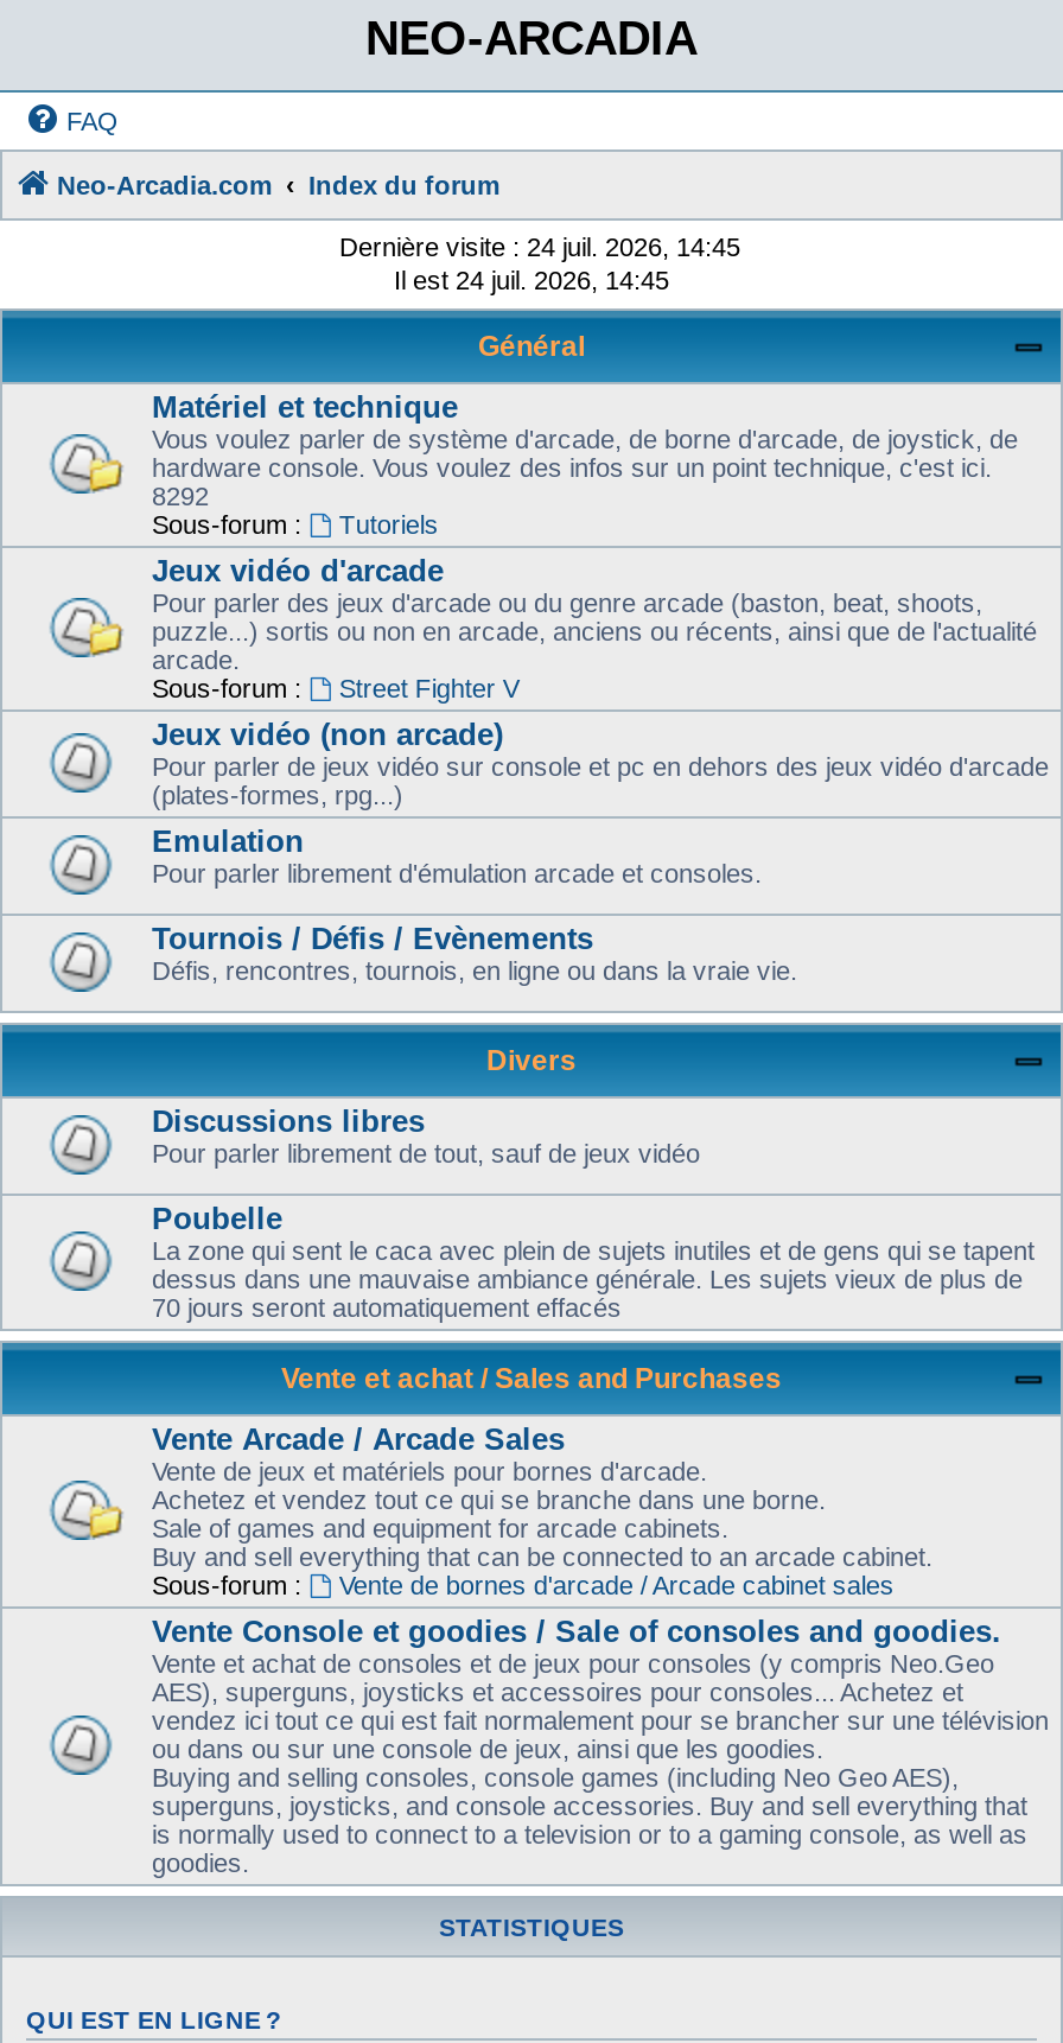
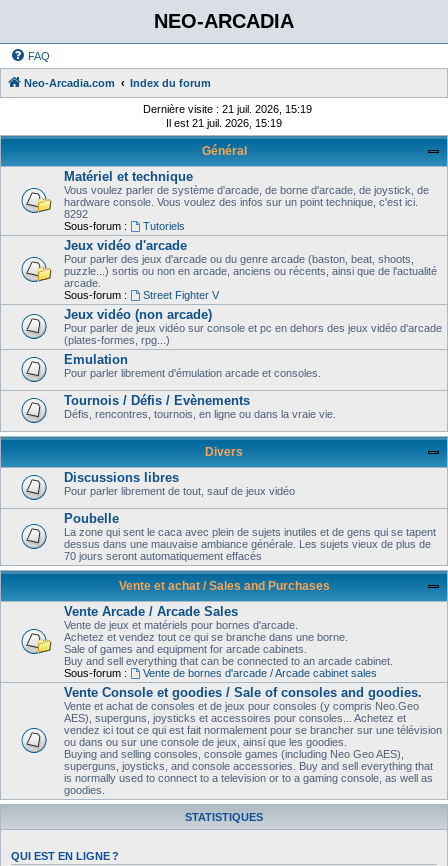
- Dernière visite : 24 juil. 2026, 14:45
+ Dernière visite : 21 juil. 2026, 15:19

- Il est 24 juil. 2026, 14:45
+ Il est 21 juil. 2026, 15:19
